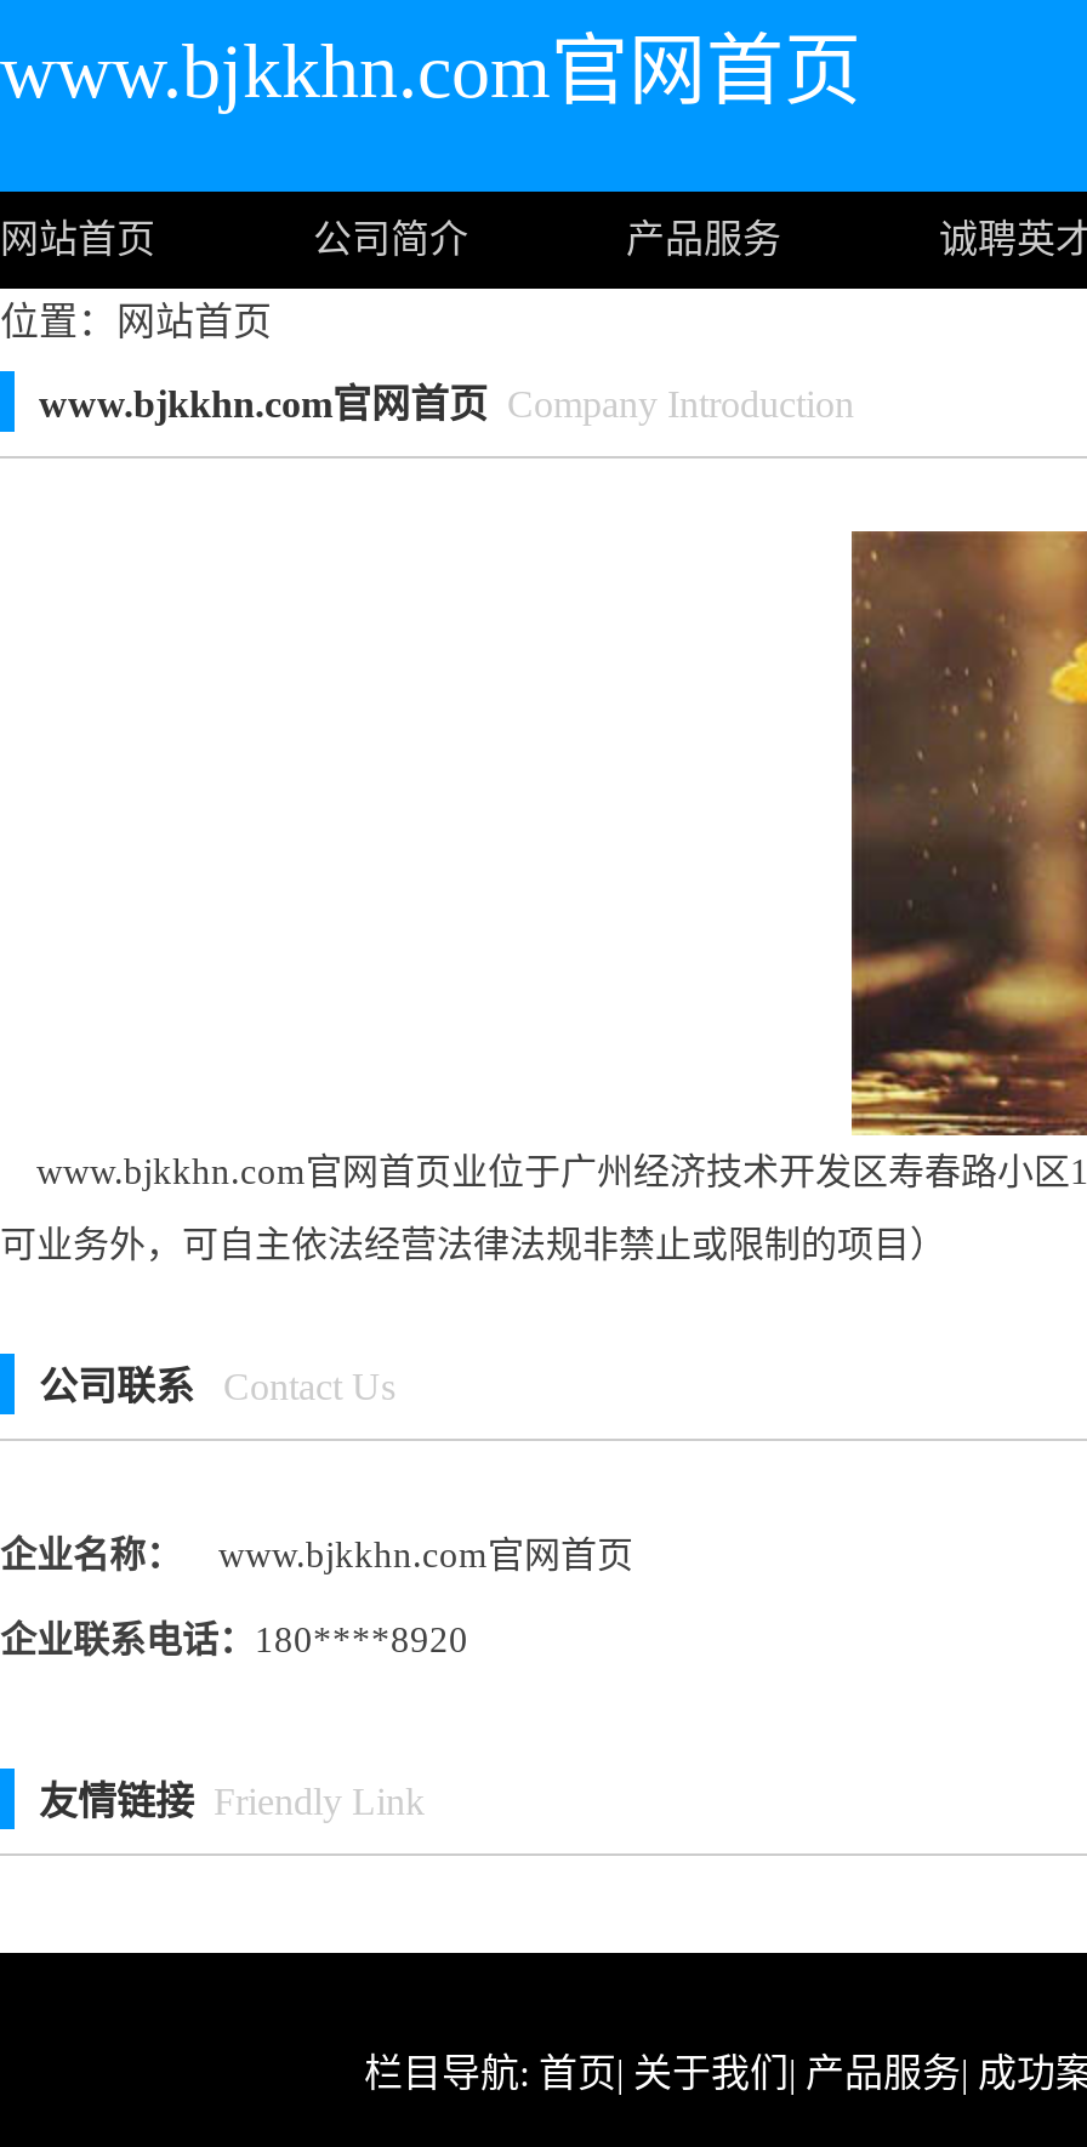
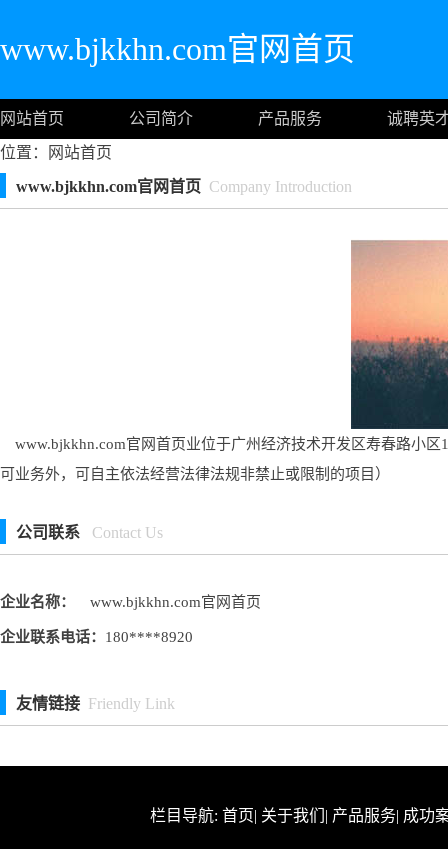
- [image]
+ [image]
